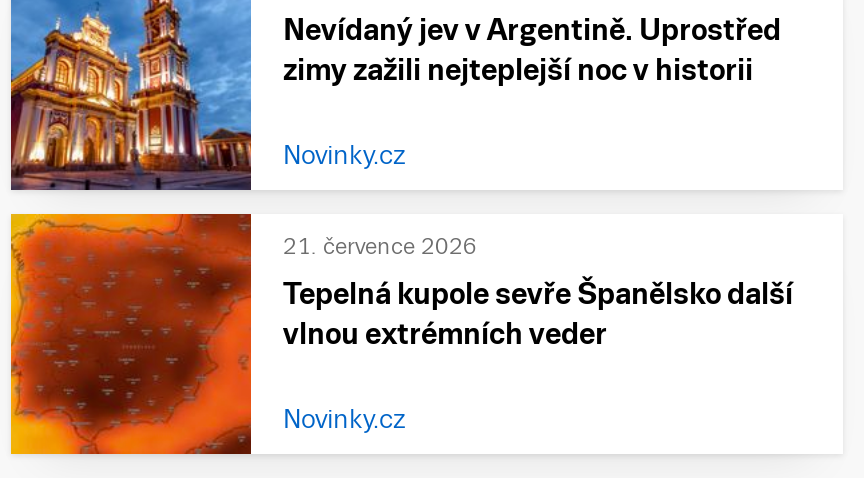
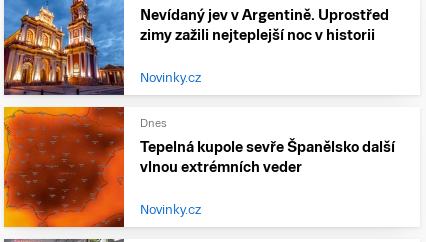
- 21. července 2026
+ Dnes
